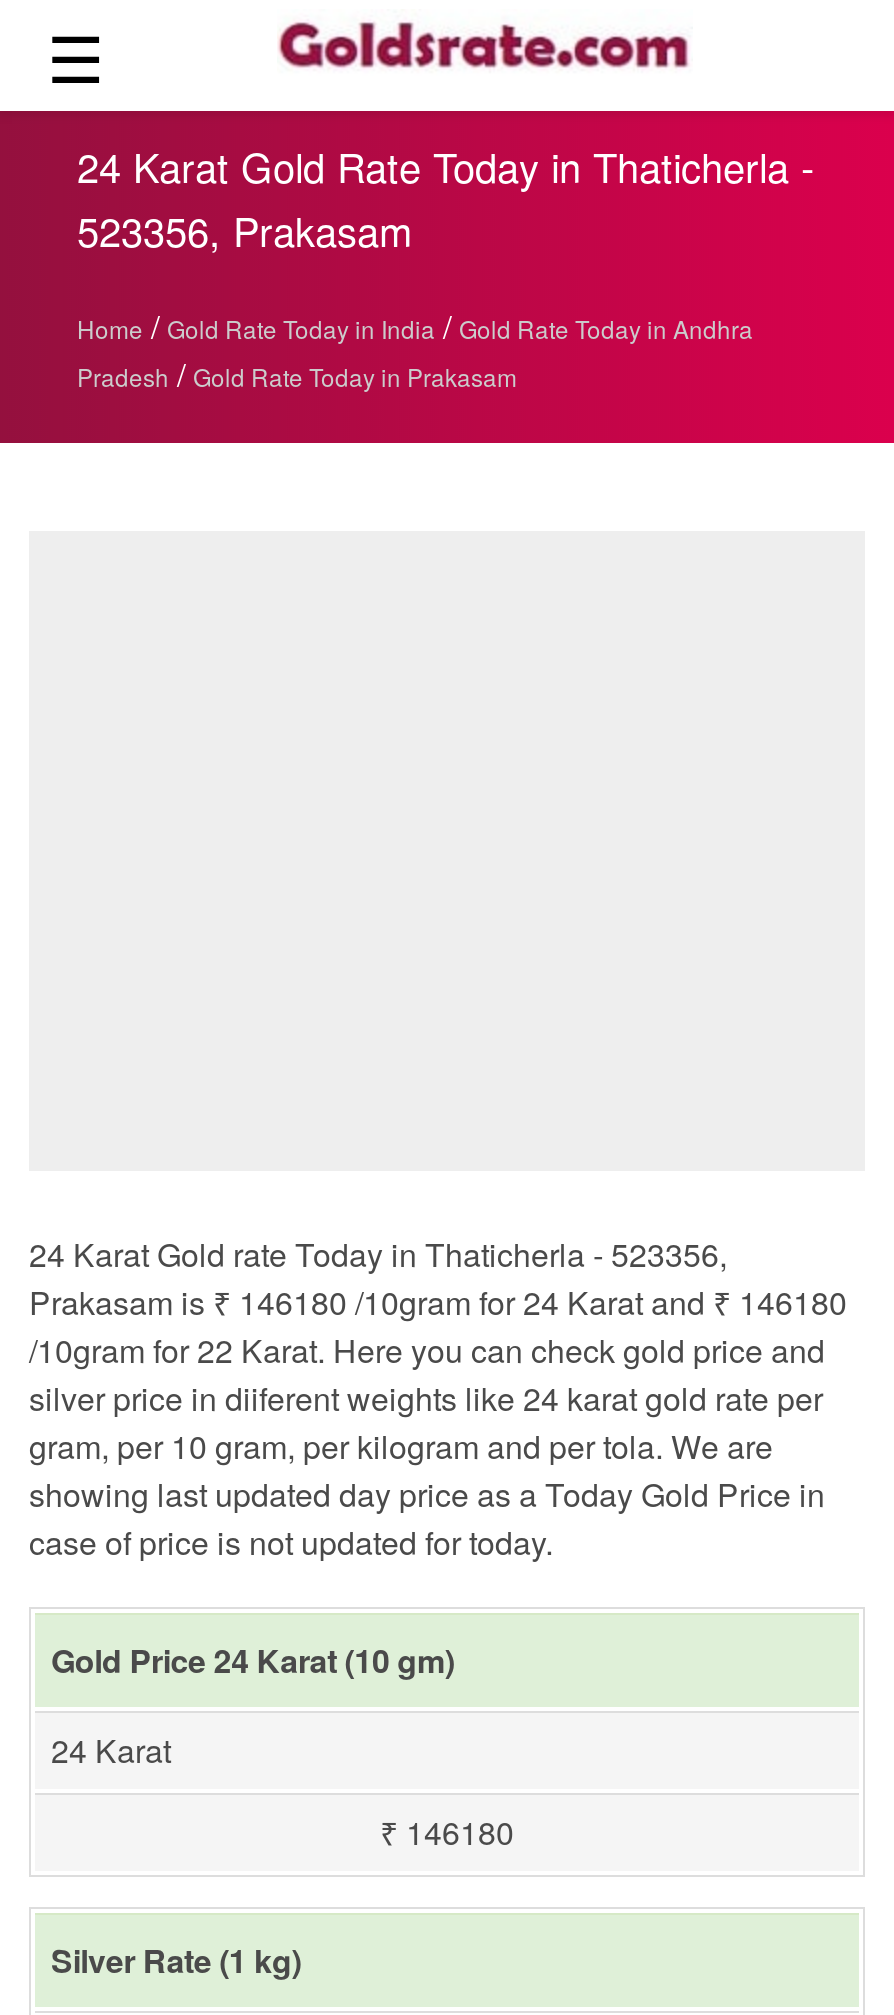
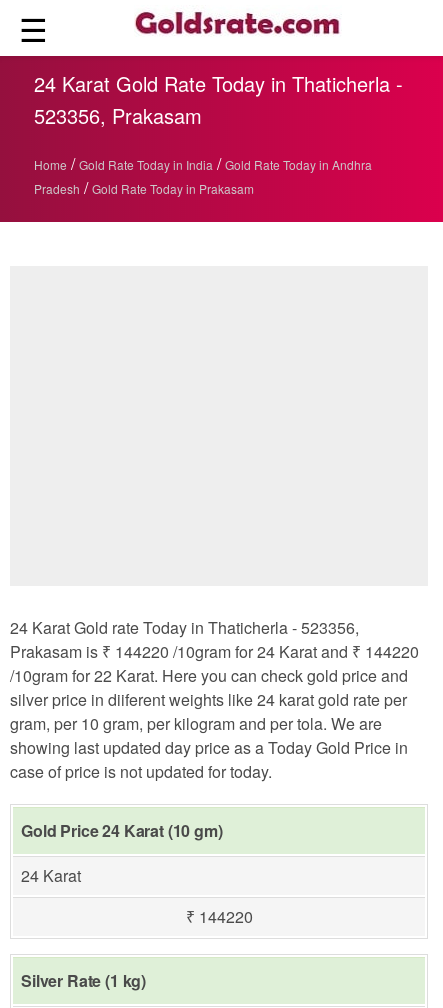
- Prakasam is ₹ 146180 /10gram for 24 Karat and ₹ 146180
+ Prakasam is ₹ 144220 /10gram for 24 Karat and ₹ 144220

- ₹ 146180
+ ₹ 144220
